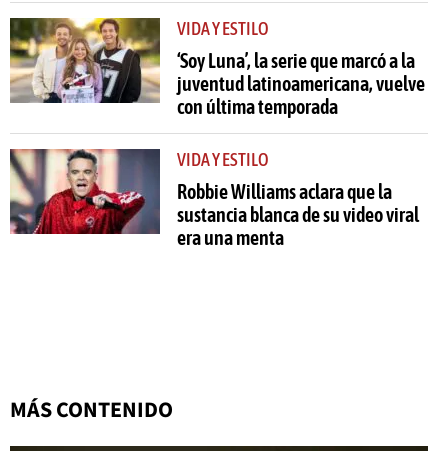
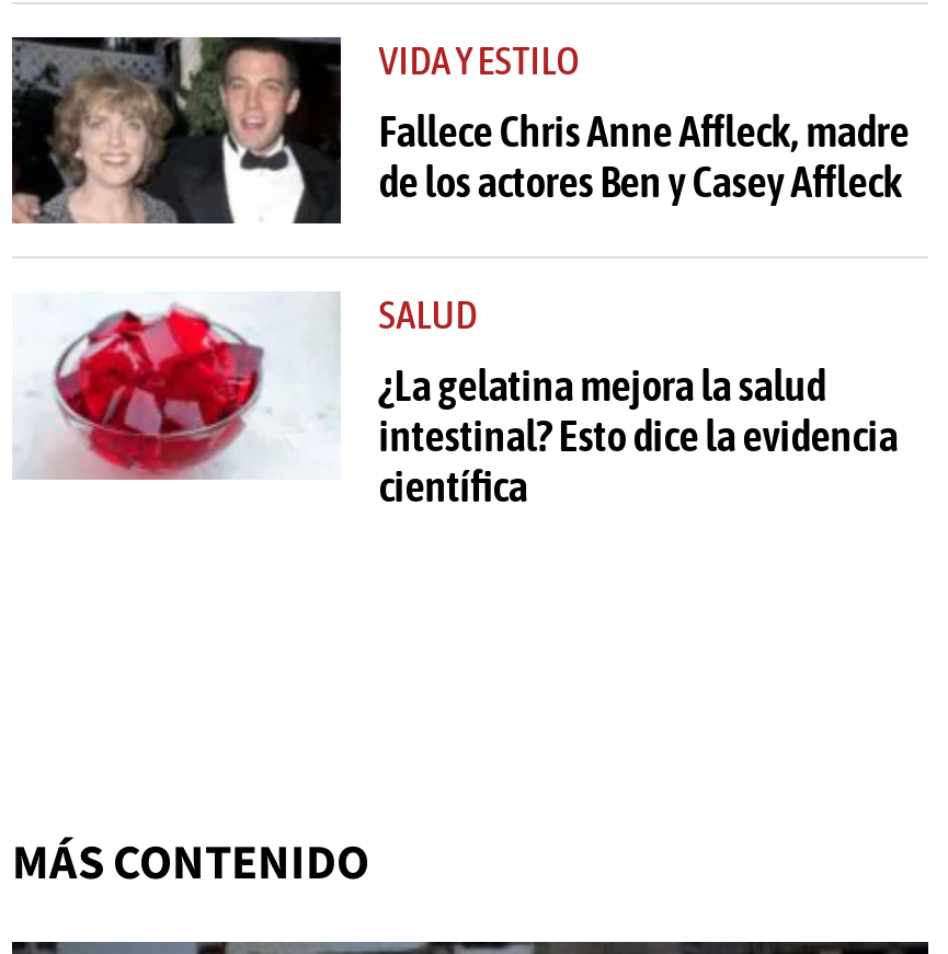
- [image]
- ‘Soy Luna’, la serie que marcó a la
- juventud latinoamericana, vuelve
- con última temporada
+ [image]
+ Fallece Chris Anne Affleck, madre
+ de los actores Ben y Casey Affleck

- [image]
- VIDA Y ESTILO
- Robbie Williams aclara que la
- sustancia blanca de su video viral
- era una menta
+ [image]
+ SALUD
+ ¿La gelatina mejora la salud
+ intestinal? Esto dice la evidencia
+ científica
